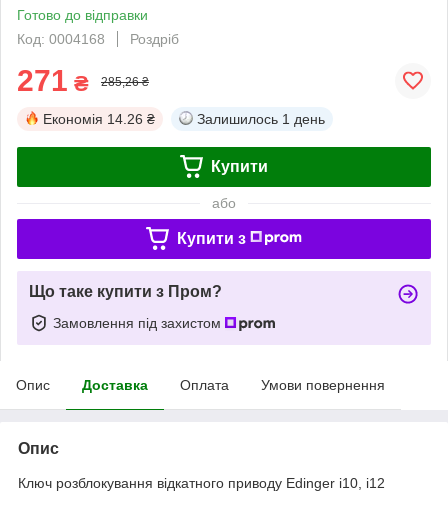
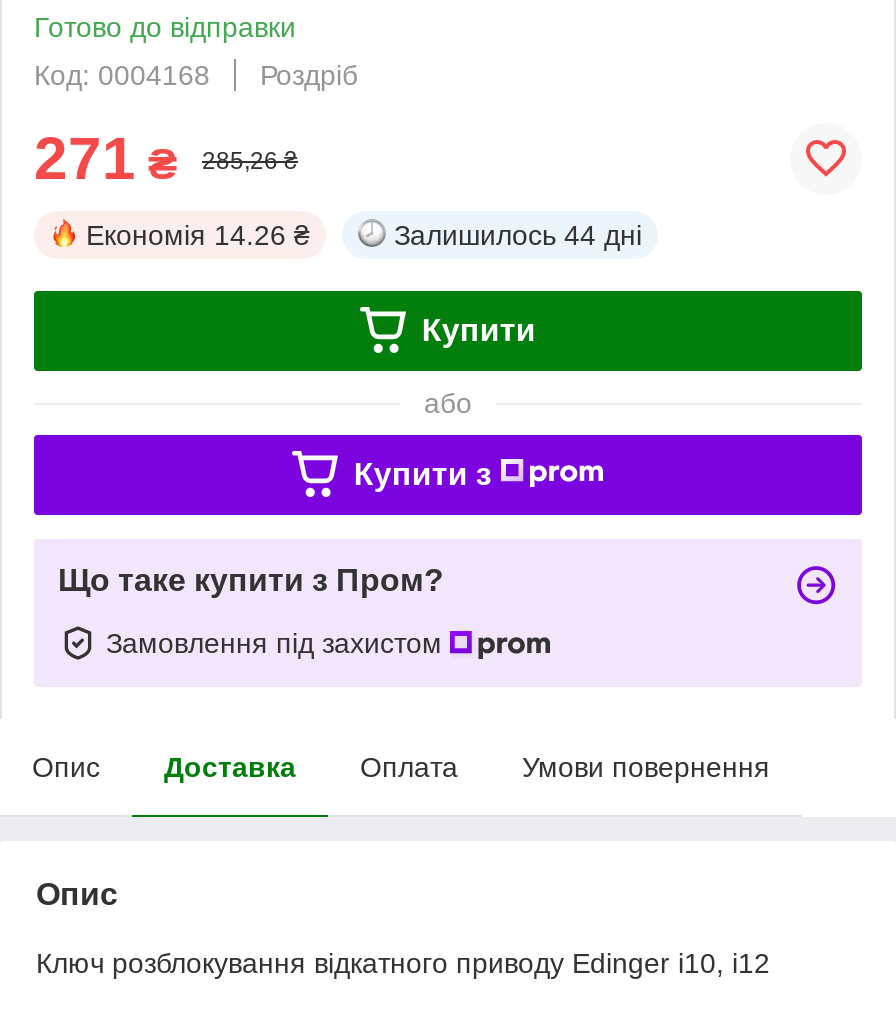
- Залишилось 1 день
+ Залишилось 44 дні
